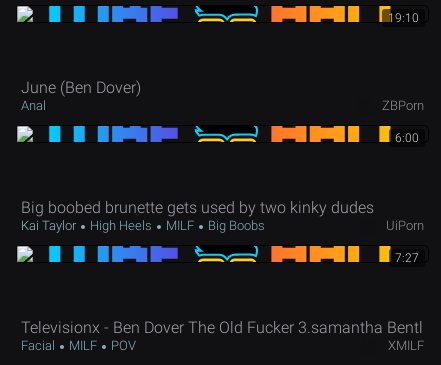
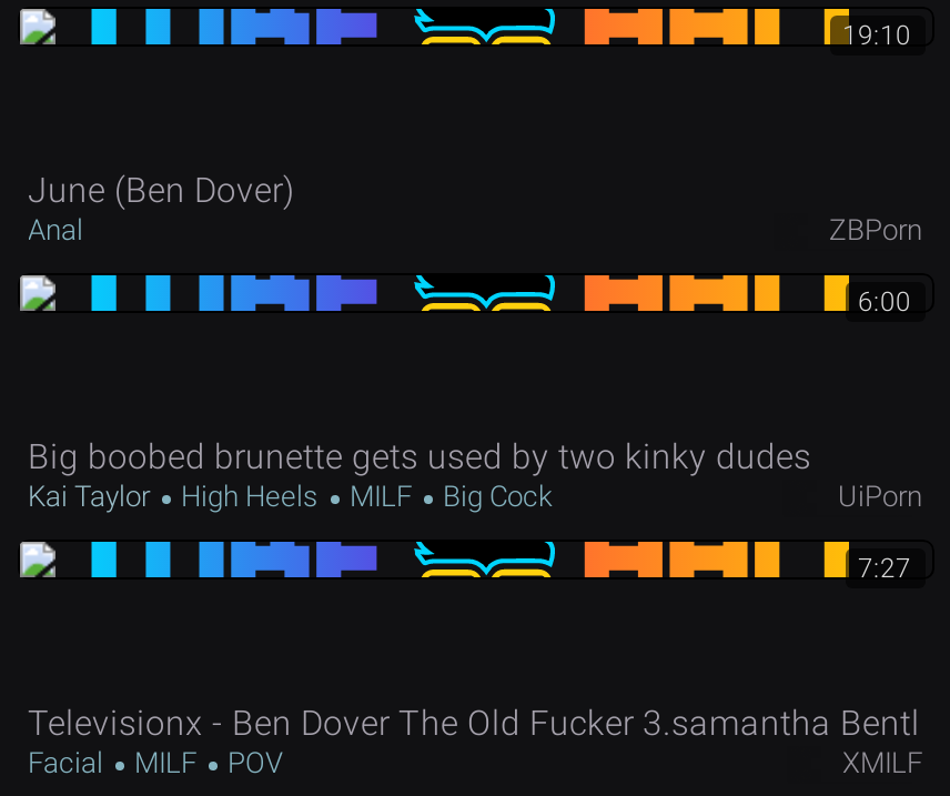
- Kai Taylor High Heels MILF Big Boobs
+ Kai Taylor High Heels MILF Big Cock
